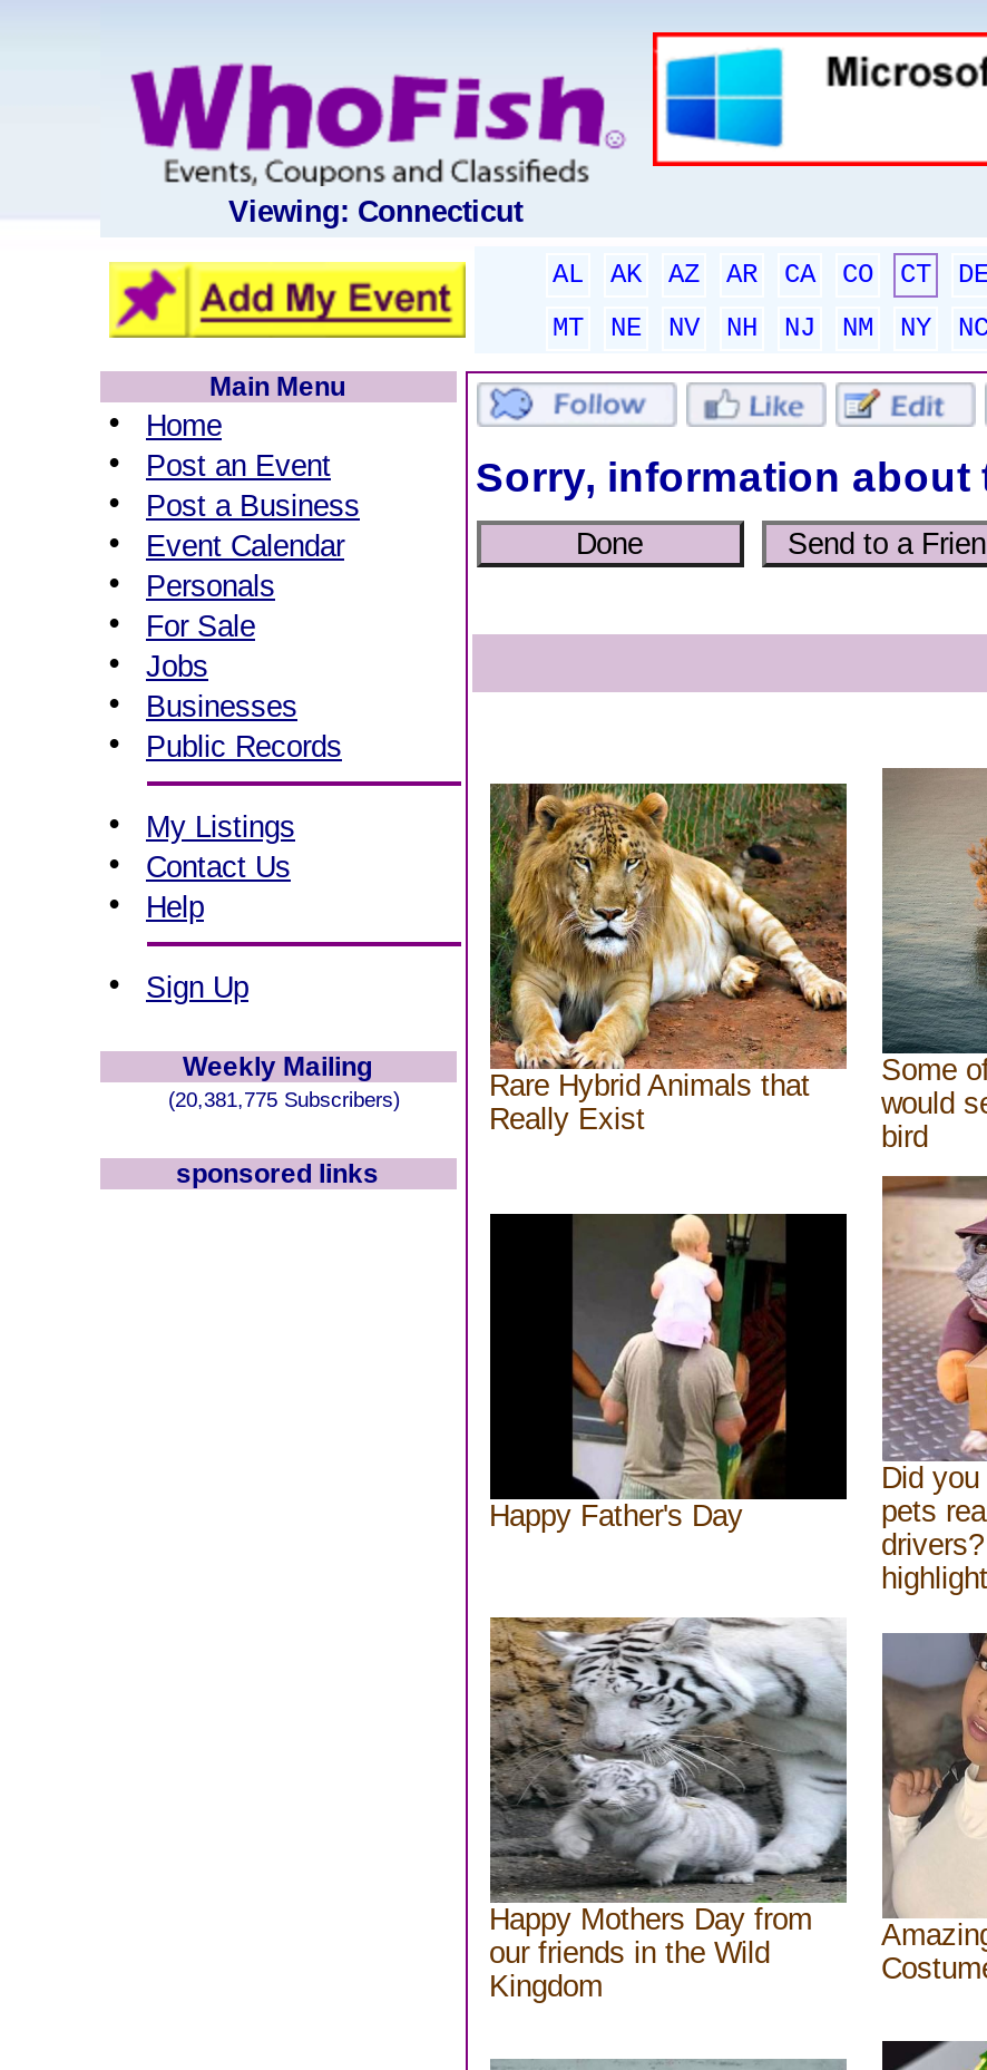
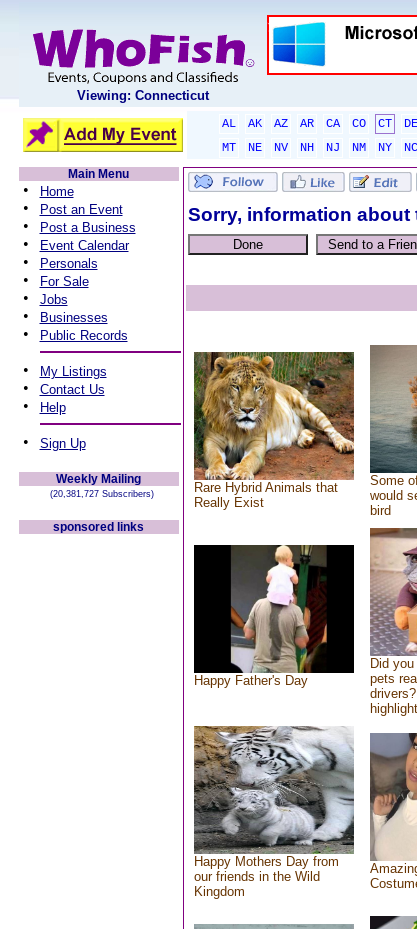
- (20,381,775 Subscribers)
+ (20,381,727 Subscribers)
